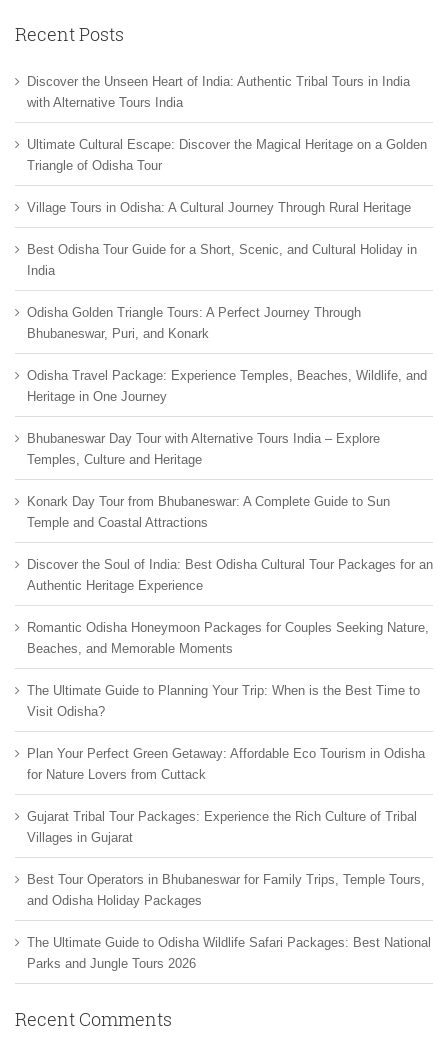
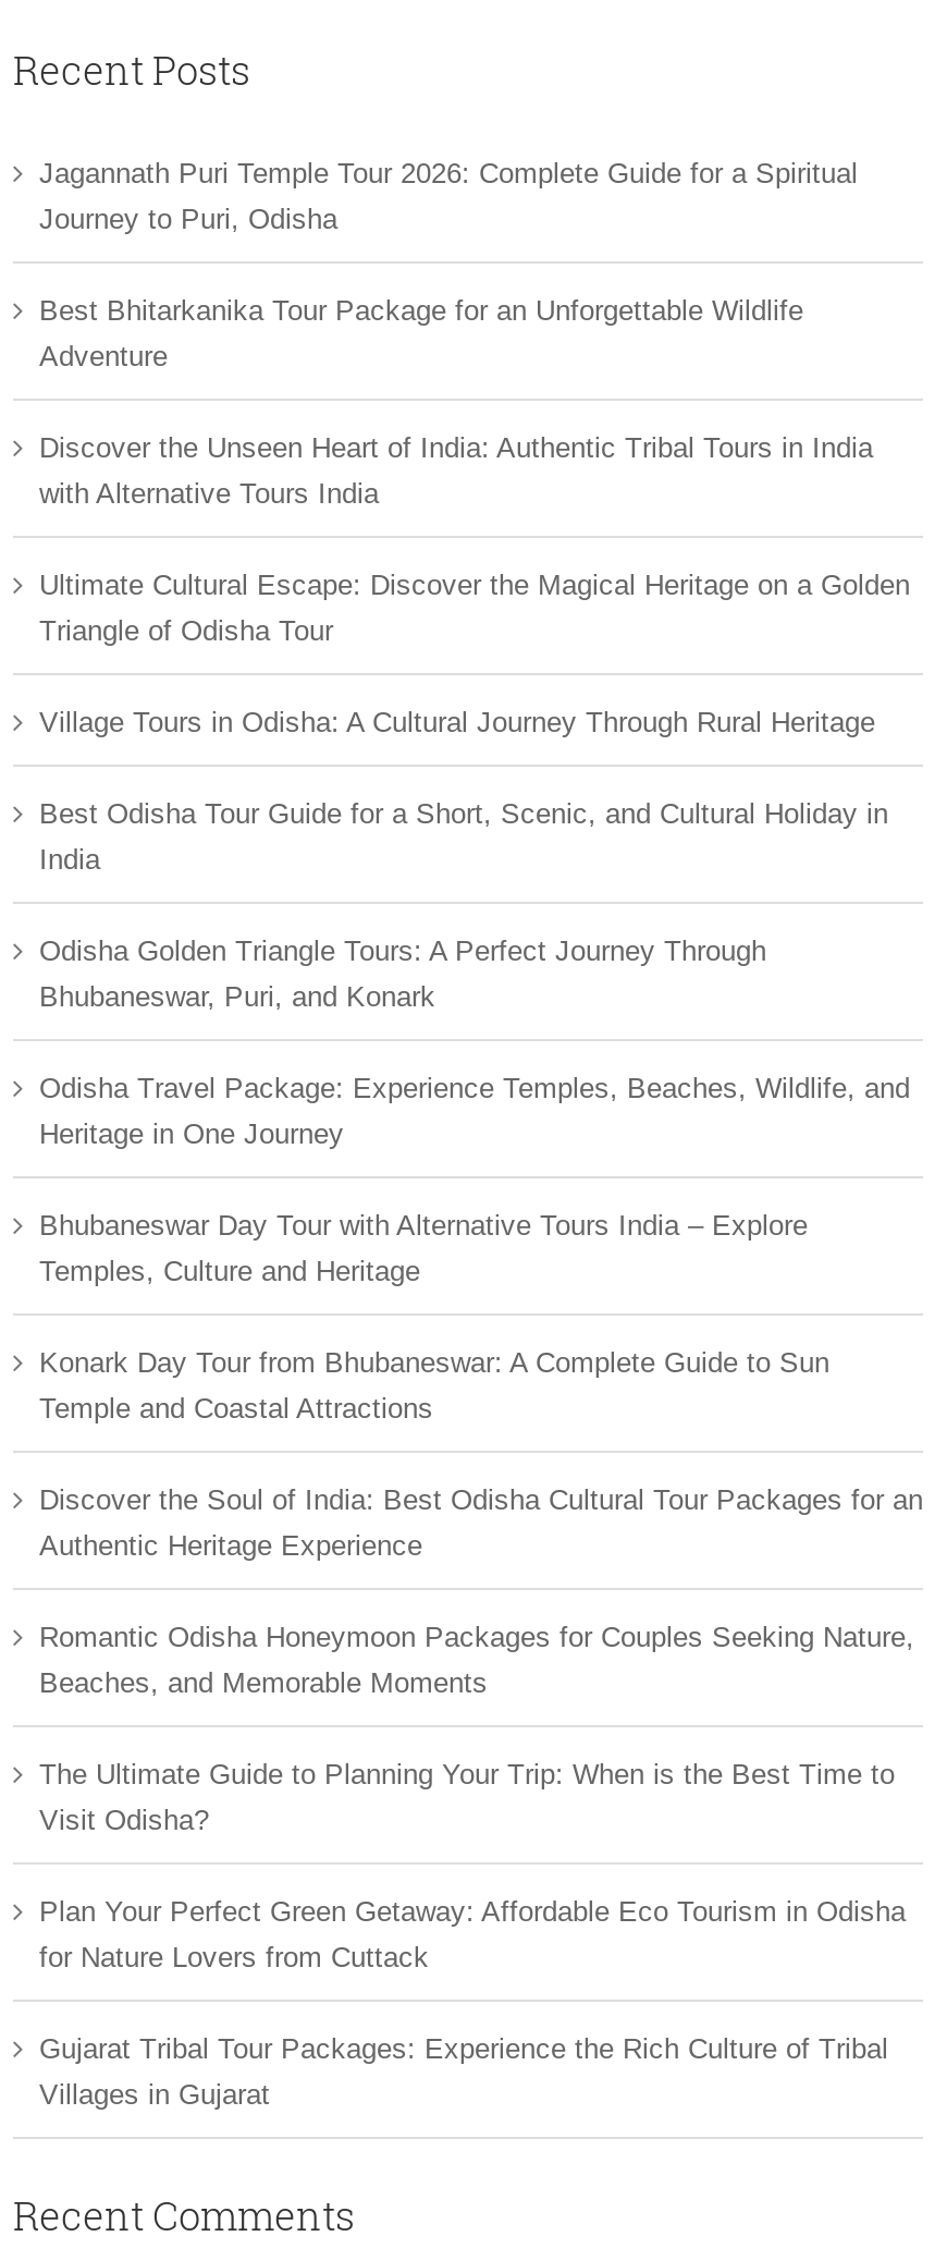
+ Jagannath Puri Temple Tour 2026: Complete Guide for a Spiritual
+ Journey to Puri, Odisha
+ Best Bhitarkanika Tour Package for an Unforgettable Wildlife
+ Adventure

moved down: Discover the Unseen Heart of India: Authentic Tribal Tours in India | with Alternative Tours India | Ultimate Cultural Escape: Discover the Magical Heritage on a Golden | ... | Gujarat Tribal Tour Packages: Experience the Rich Culture of Tribal | Villages in Gujarat

- Best Tour Operators in Bhubaneswar for Family Trips, Temple Tours,
- and Odisha Holiday Packages
- The Ultimate Guide to Odisha Wildlife Safari Packages: Best National
- Parks and Jungle Tours 2026
